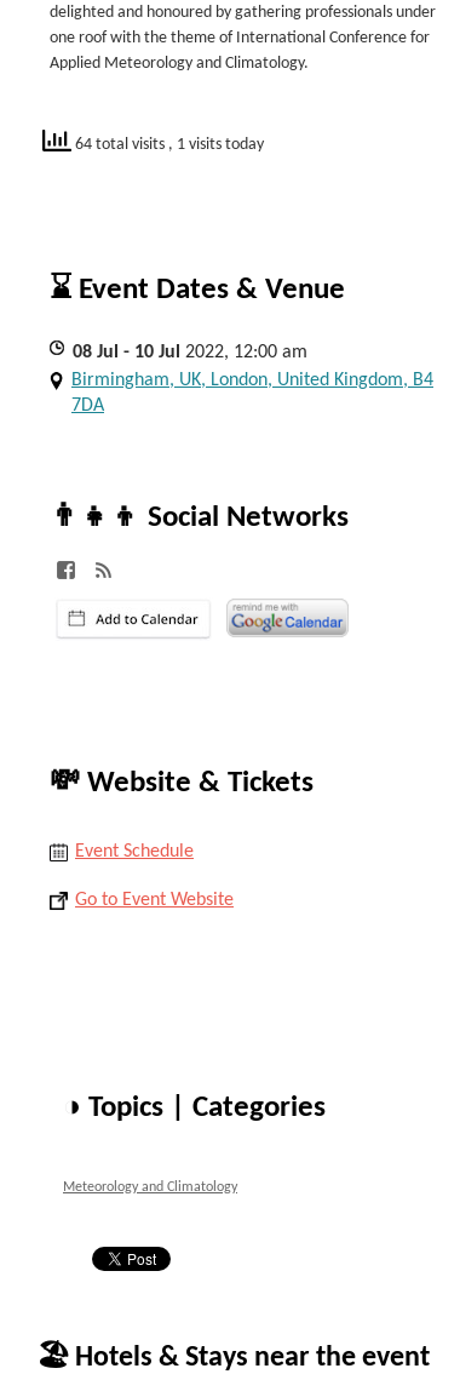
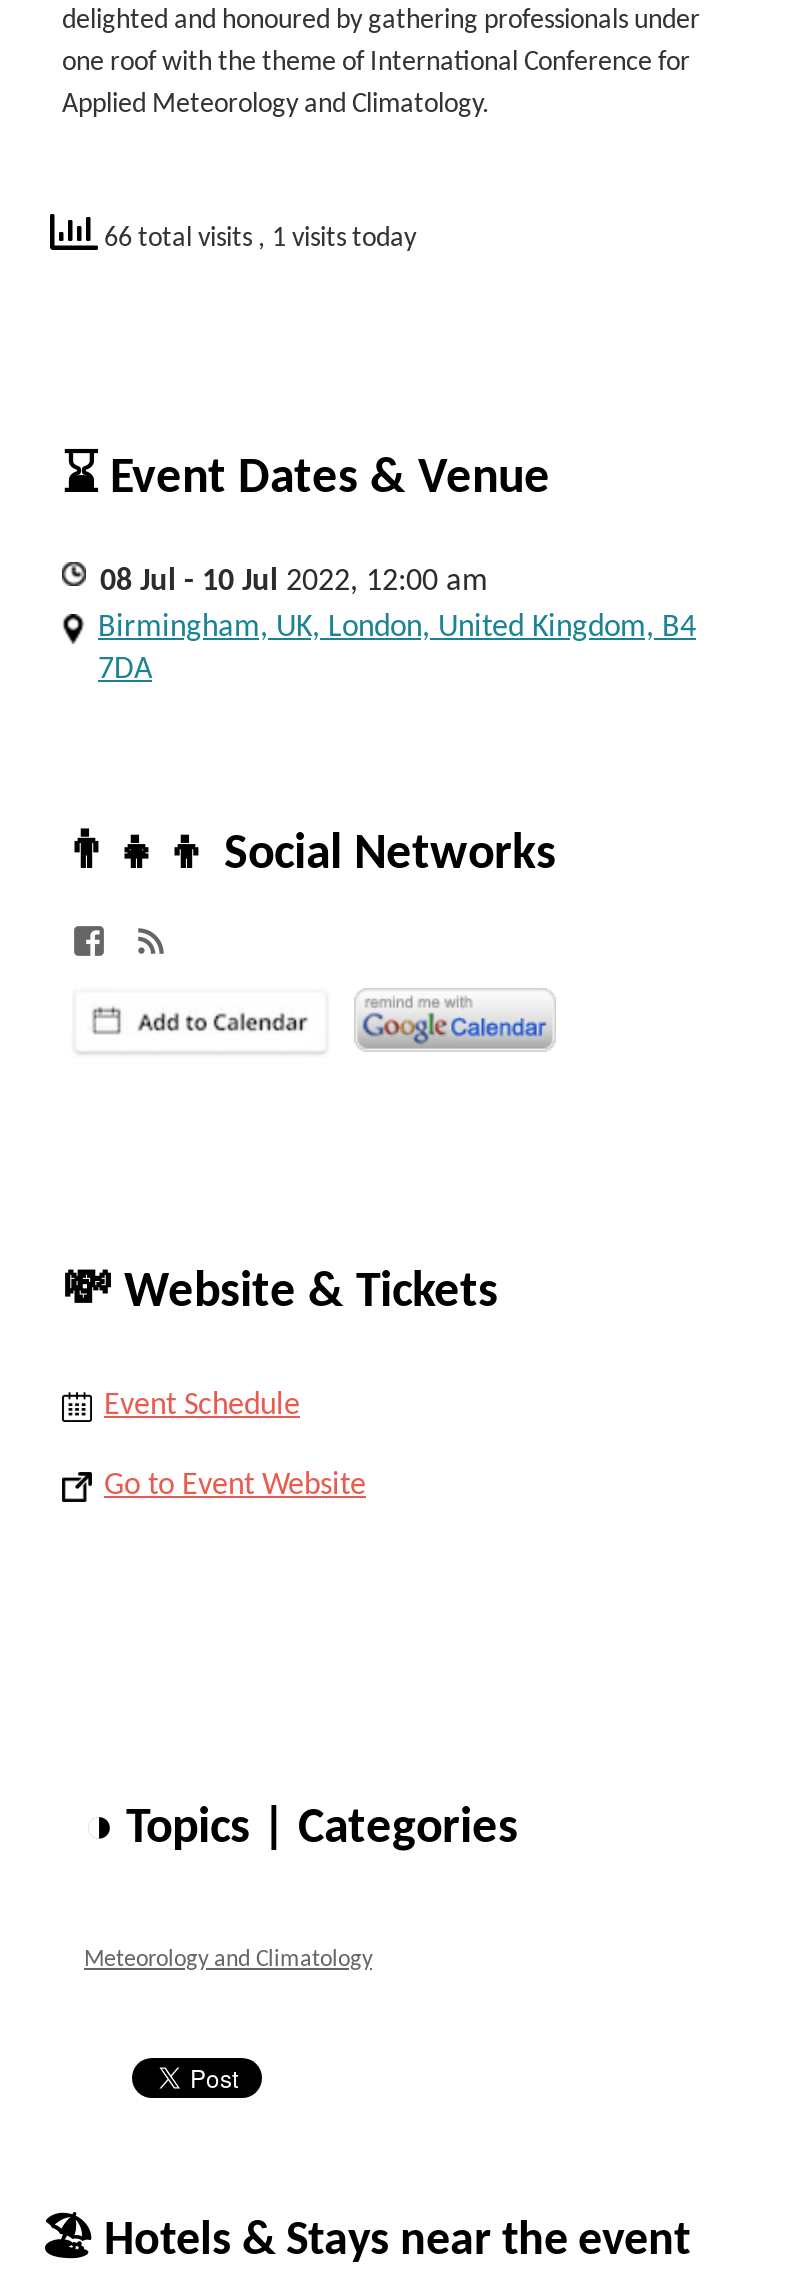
- 64 total visits, 1 visits today
+ 66 total visits, 1 visits today
